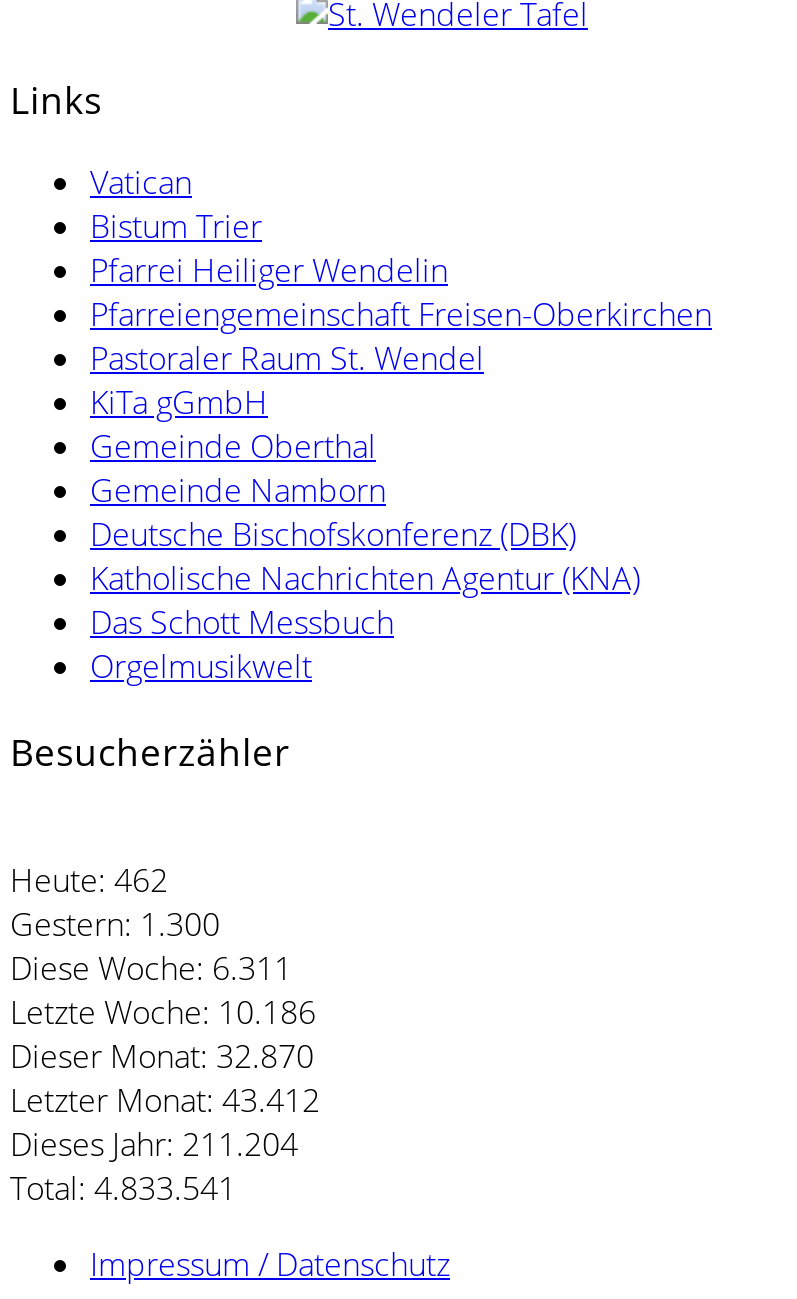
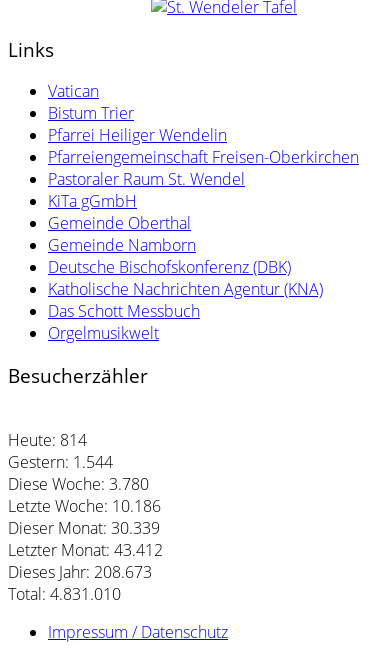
- Heute: 462
+ Heute: 814

- Gestern: 1.300
+ Gestern: 1.544

- Diese Woche: 6.311
+ Diese Woche: 3.780

- Dieser Monat: 32.870
+ Dieser Monat: 30.339

- Dieses Jahr: 211.204
+ Dieses Jahr: 208.673

- Total: 4.833.541
+ Total: 4.831.010
